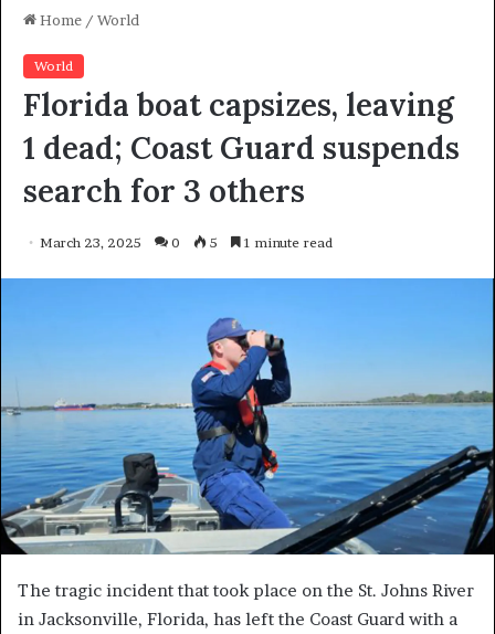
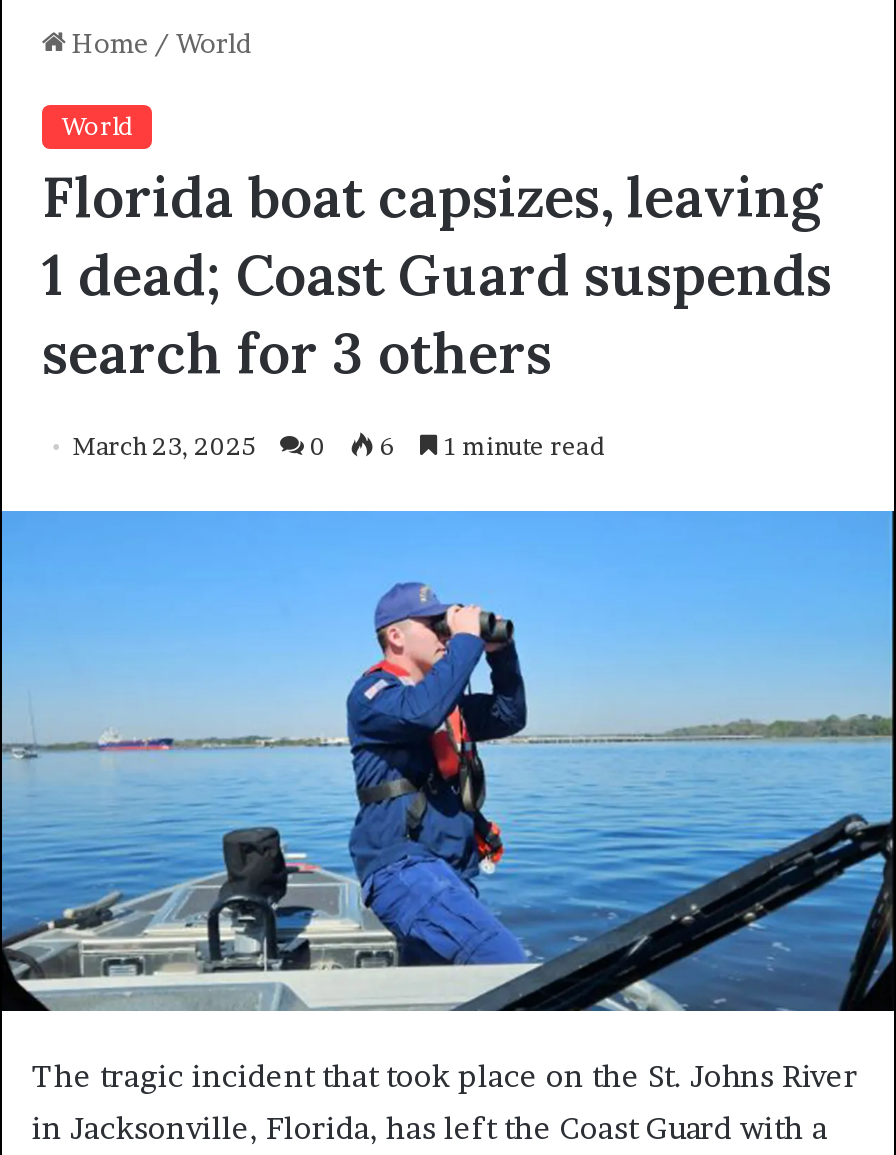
- March 23, 2025 0 5 1 minute read
+ March 23, 2025 0 6 1 minute read
